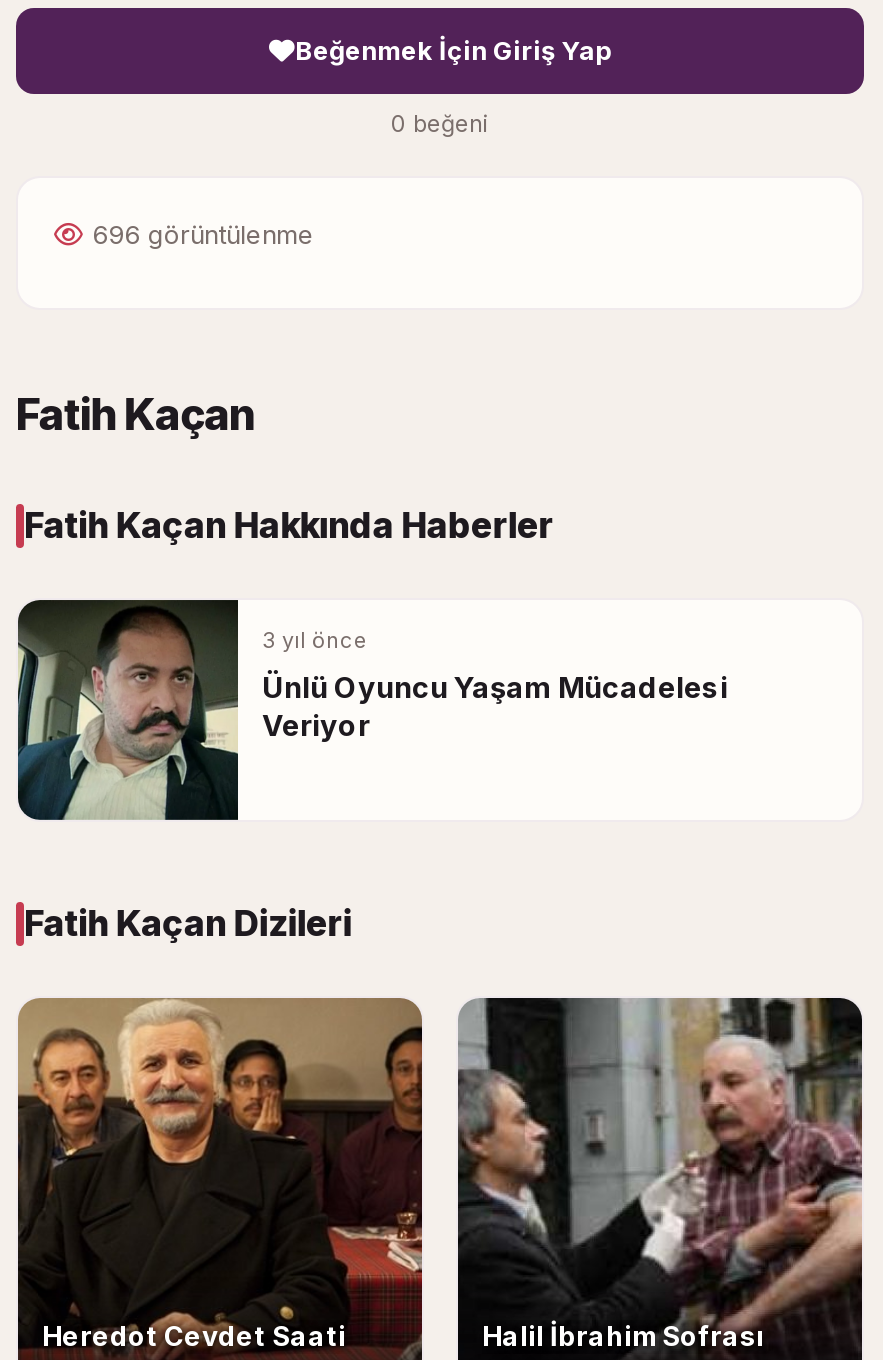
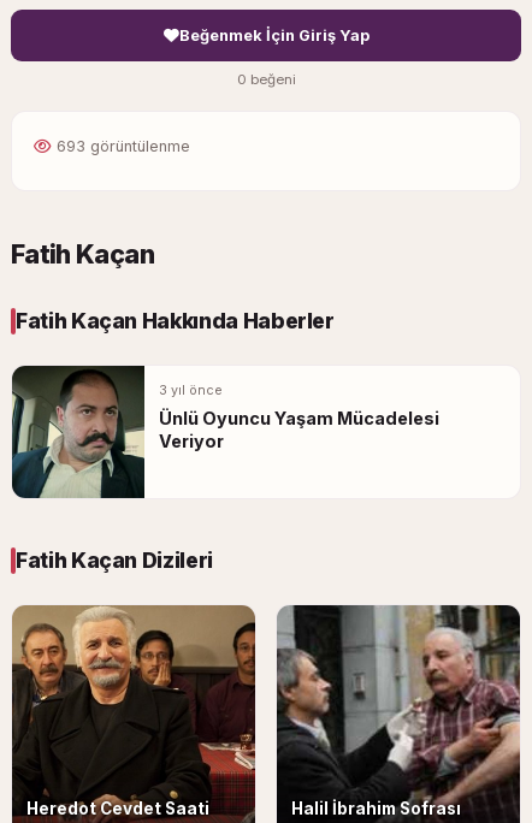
- 696 görüntülenme
+ 693 görüntülenme
